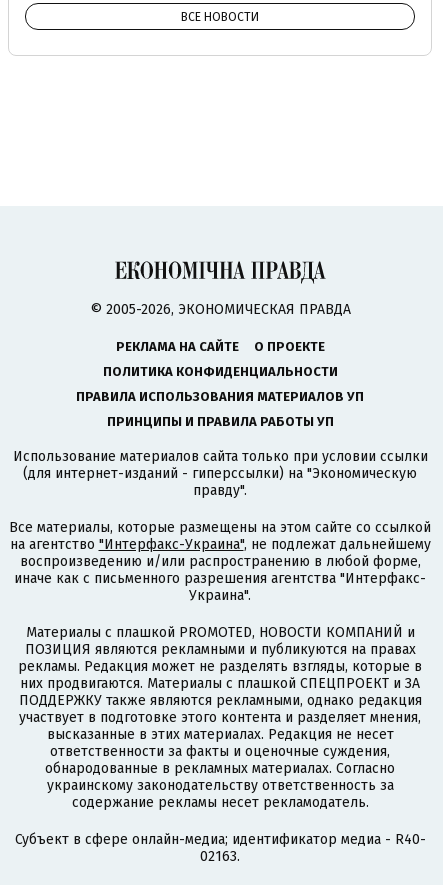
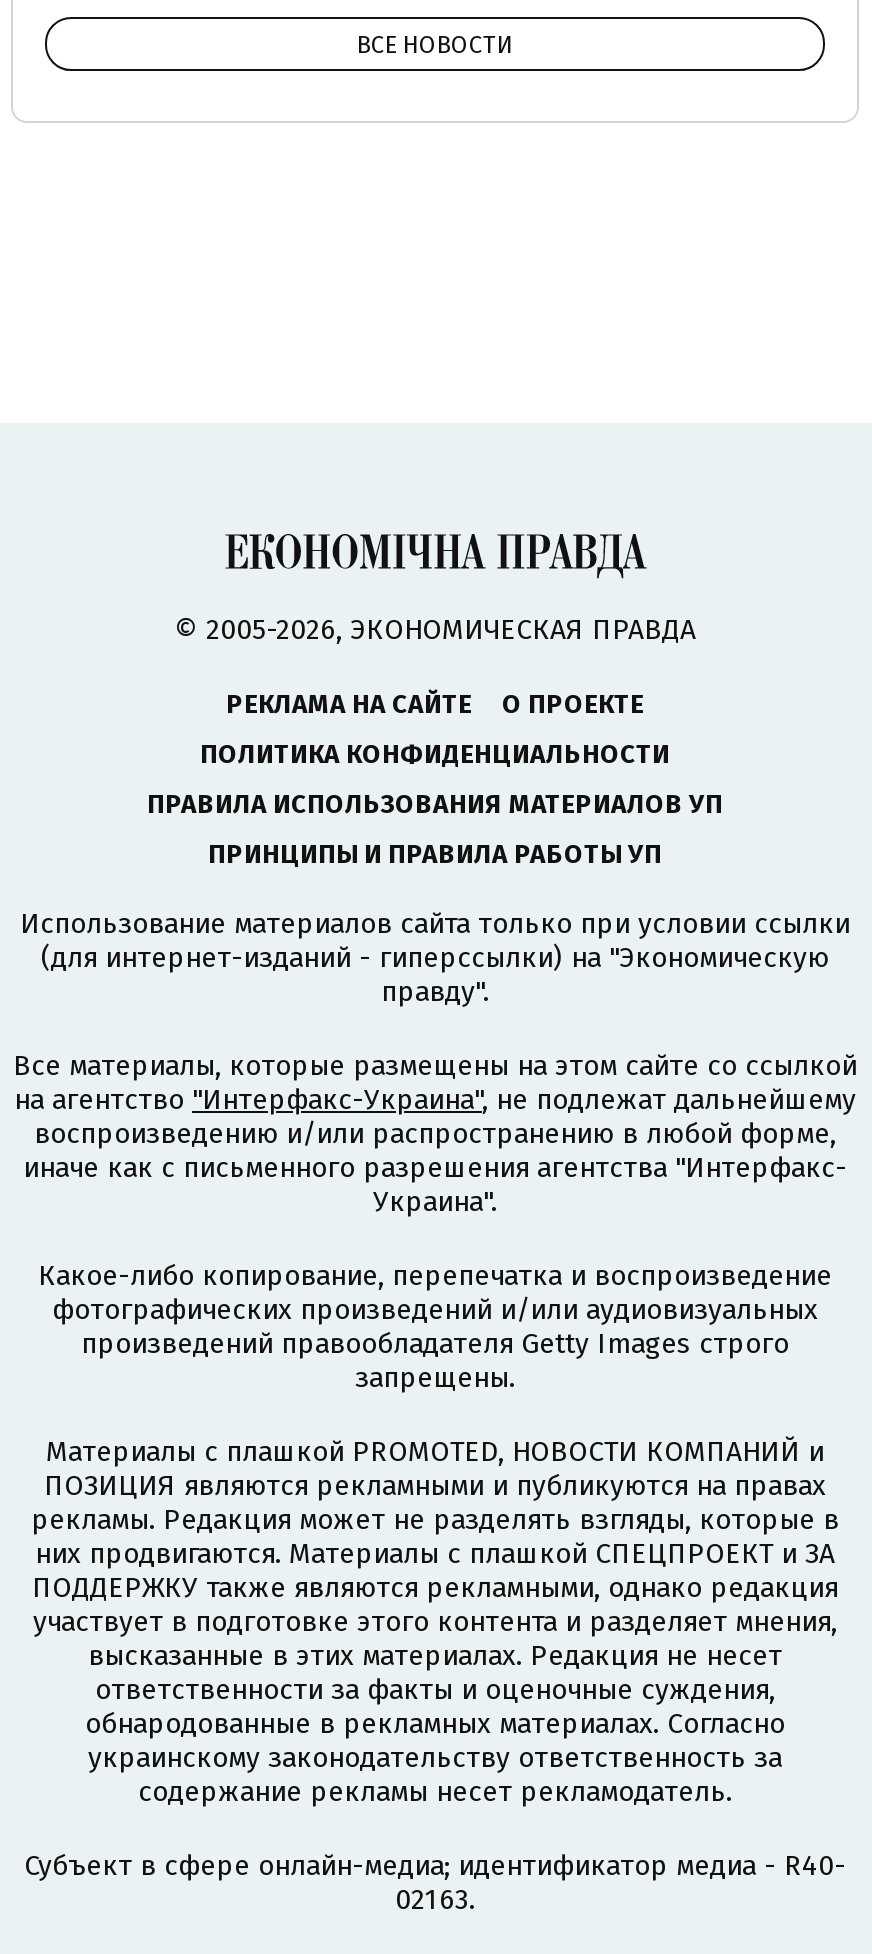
+ Какое-либо копирование, перепечатка и воспроизведение
+ фотографических произведений и/или аудиовизуальных
+ произведений правообладателя Getty Images строго
+ запрещены.
